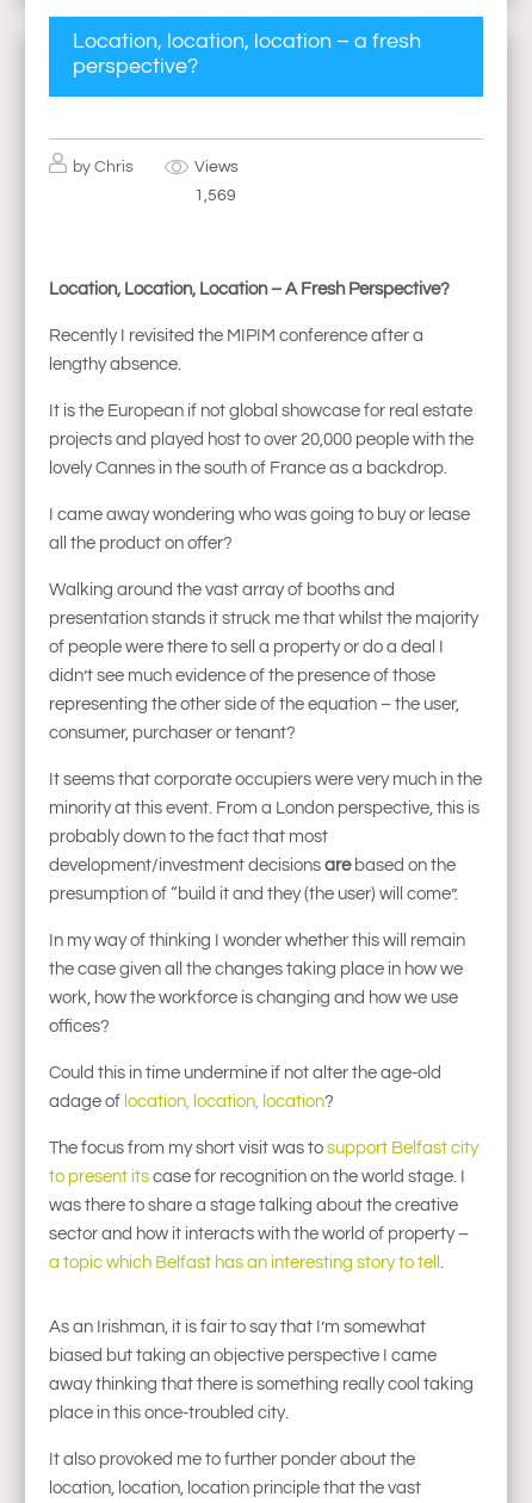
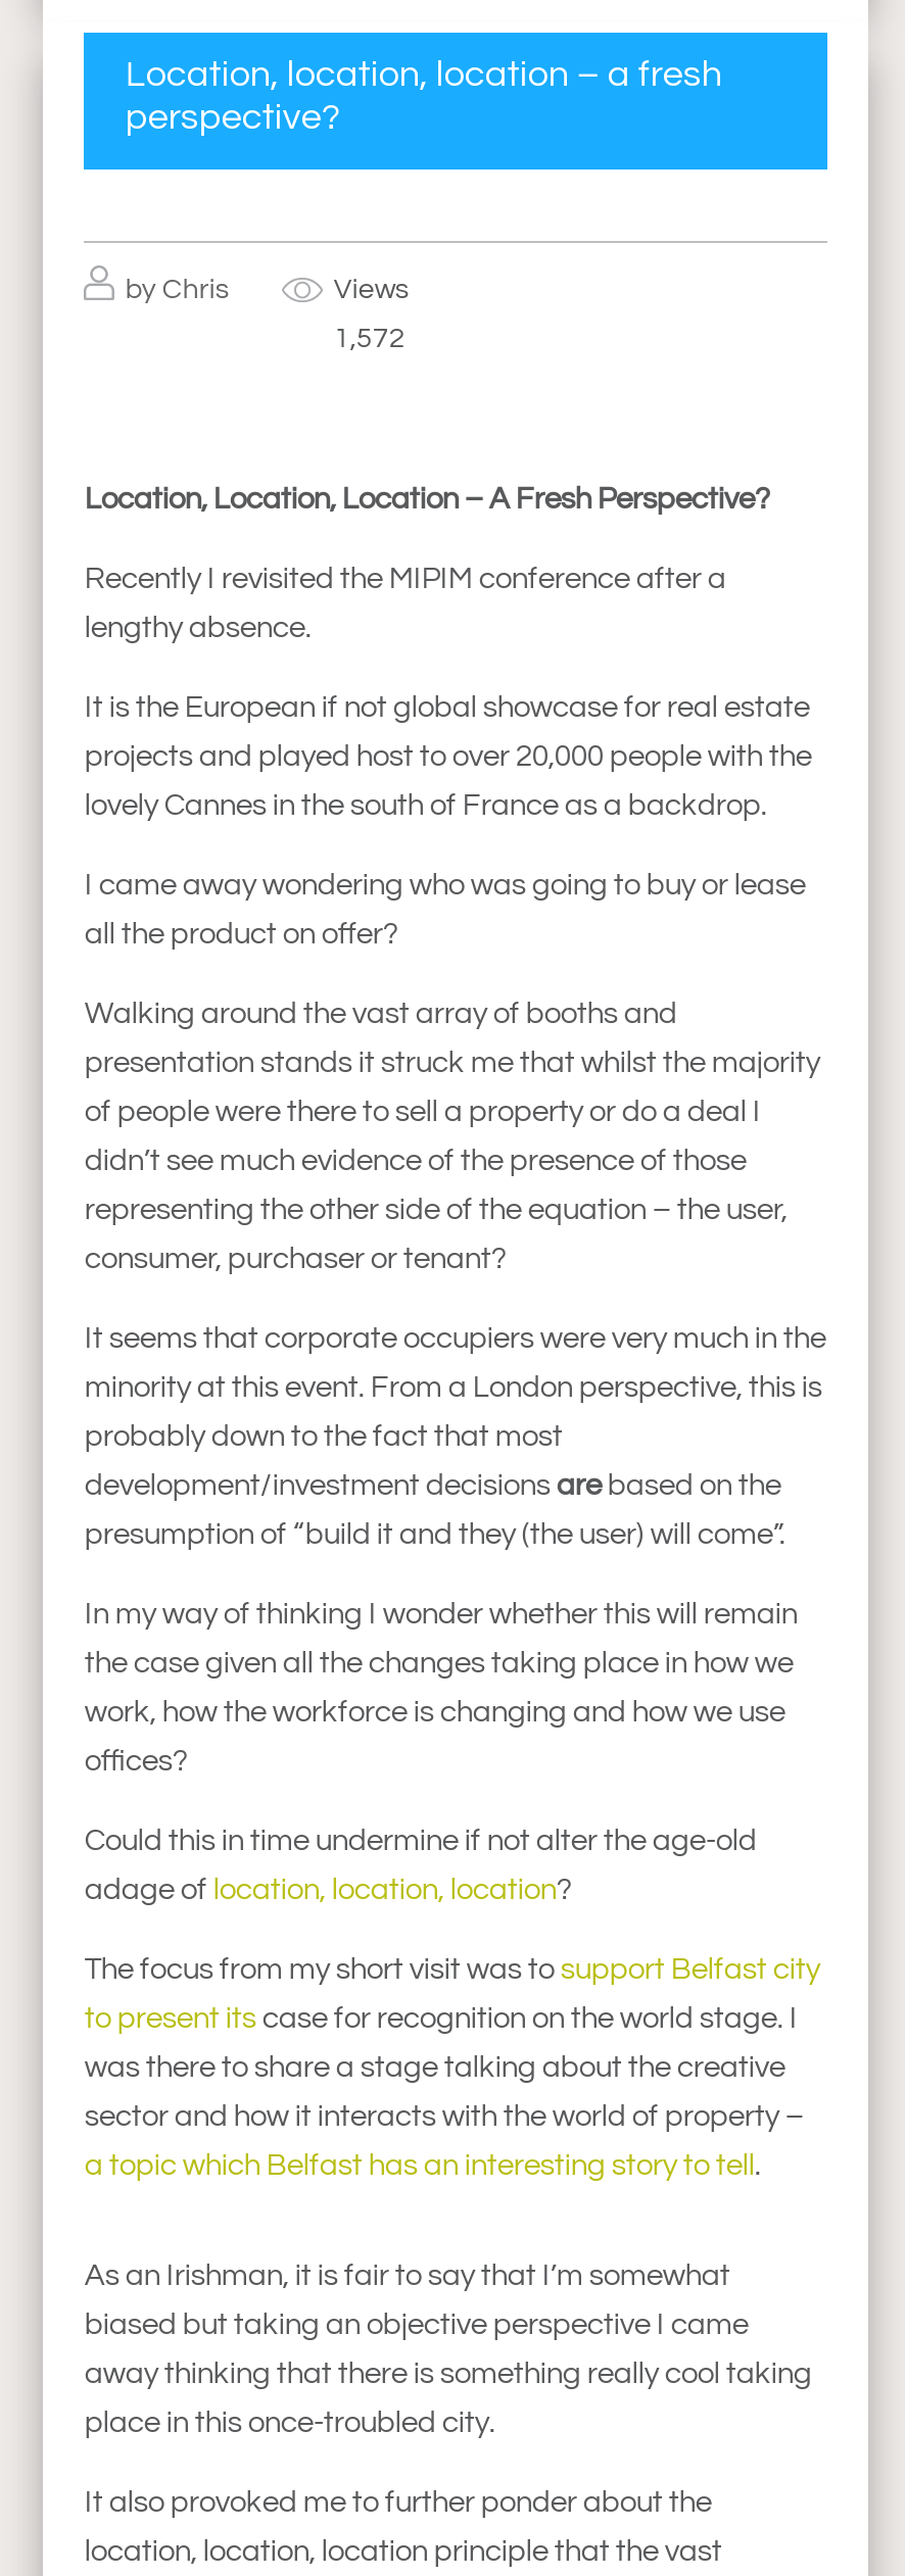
- 1,569
+ 1,572
